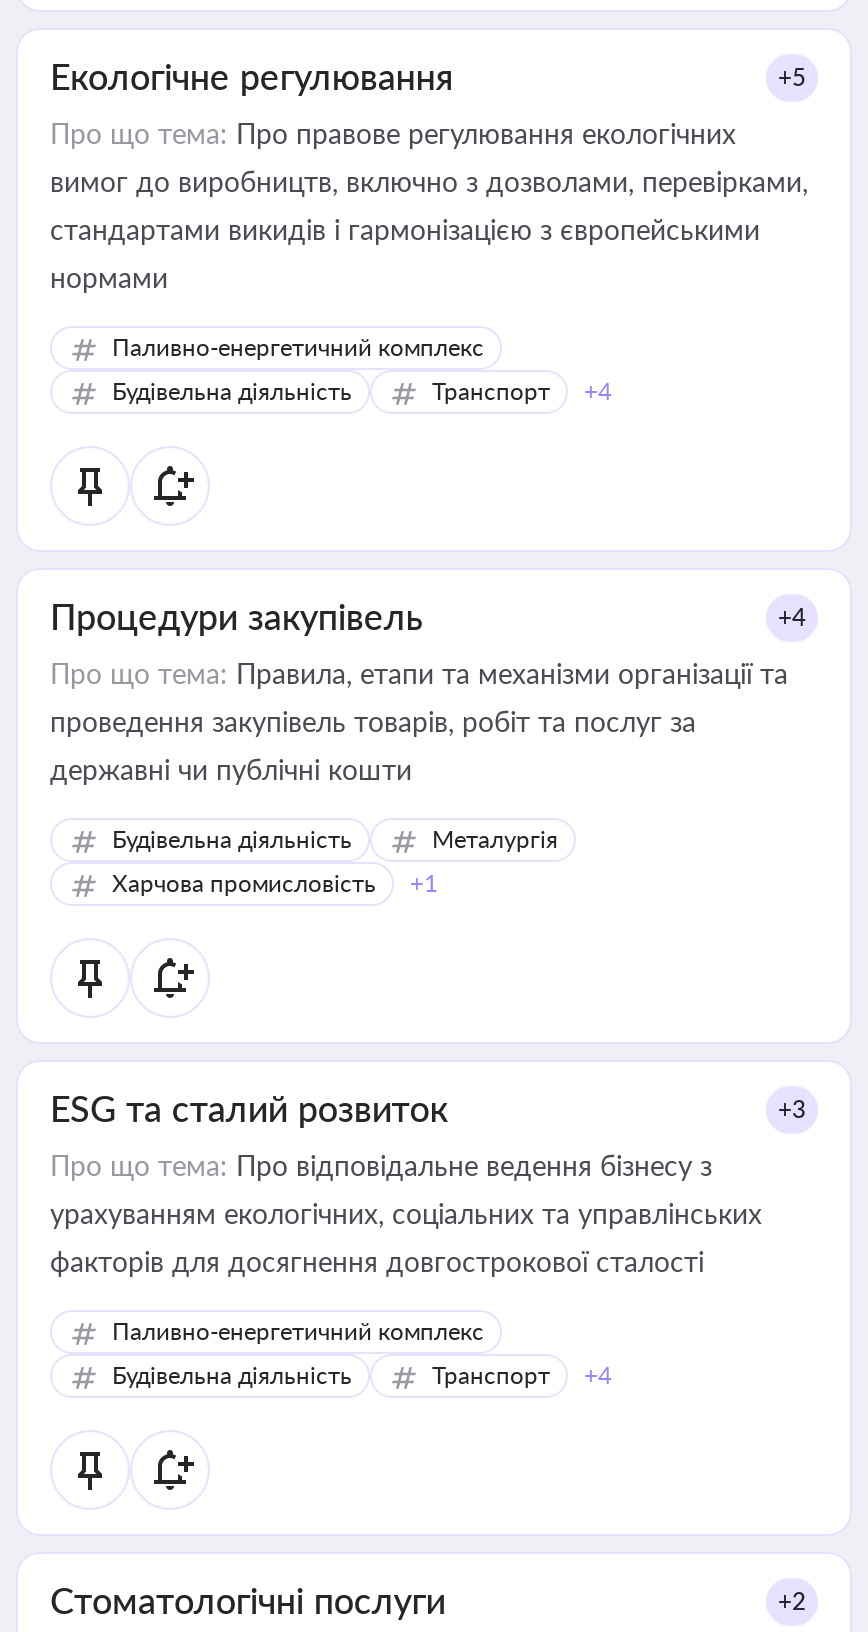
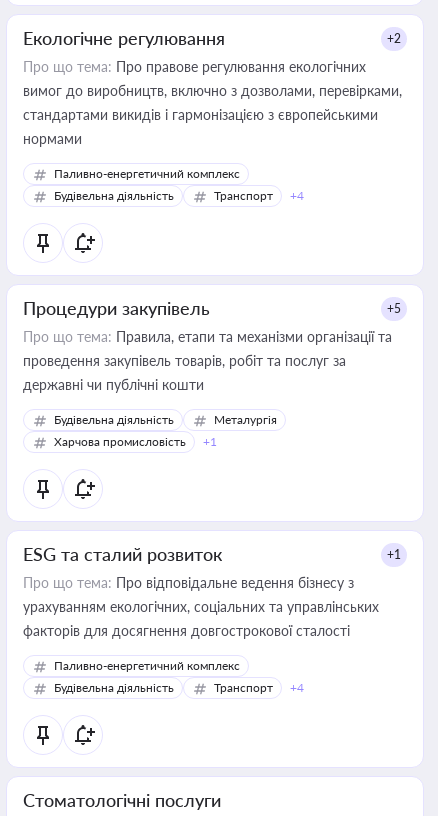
- +5
+ +2

- +4
+ +5

- +3
+ +1

- +2
